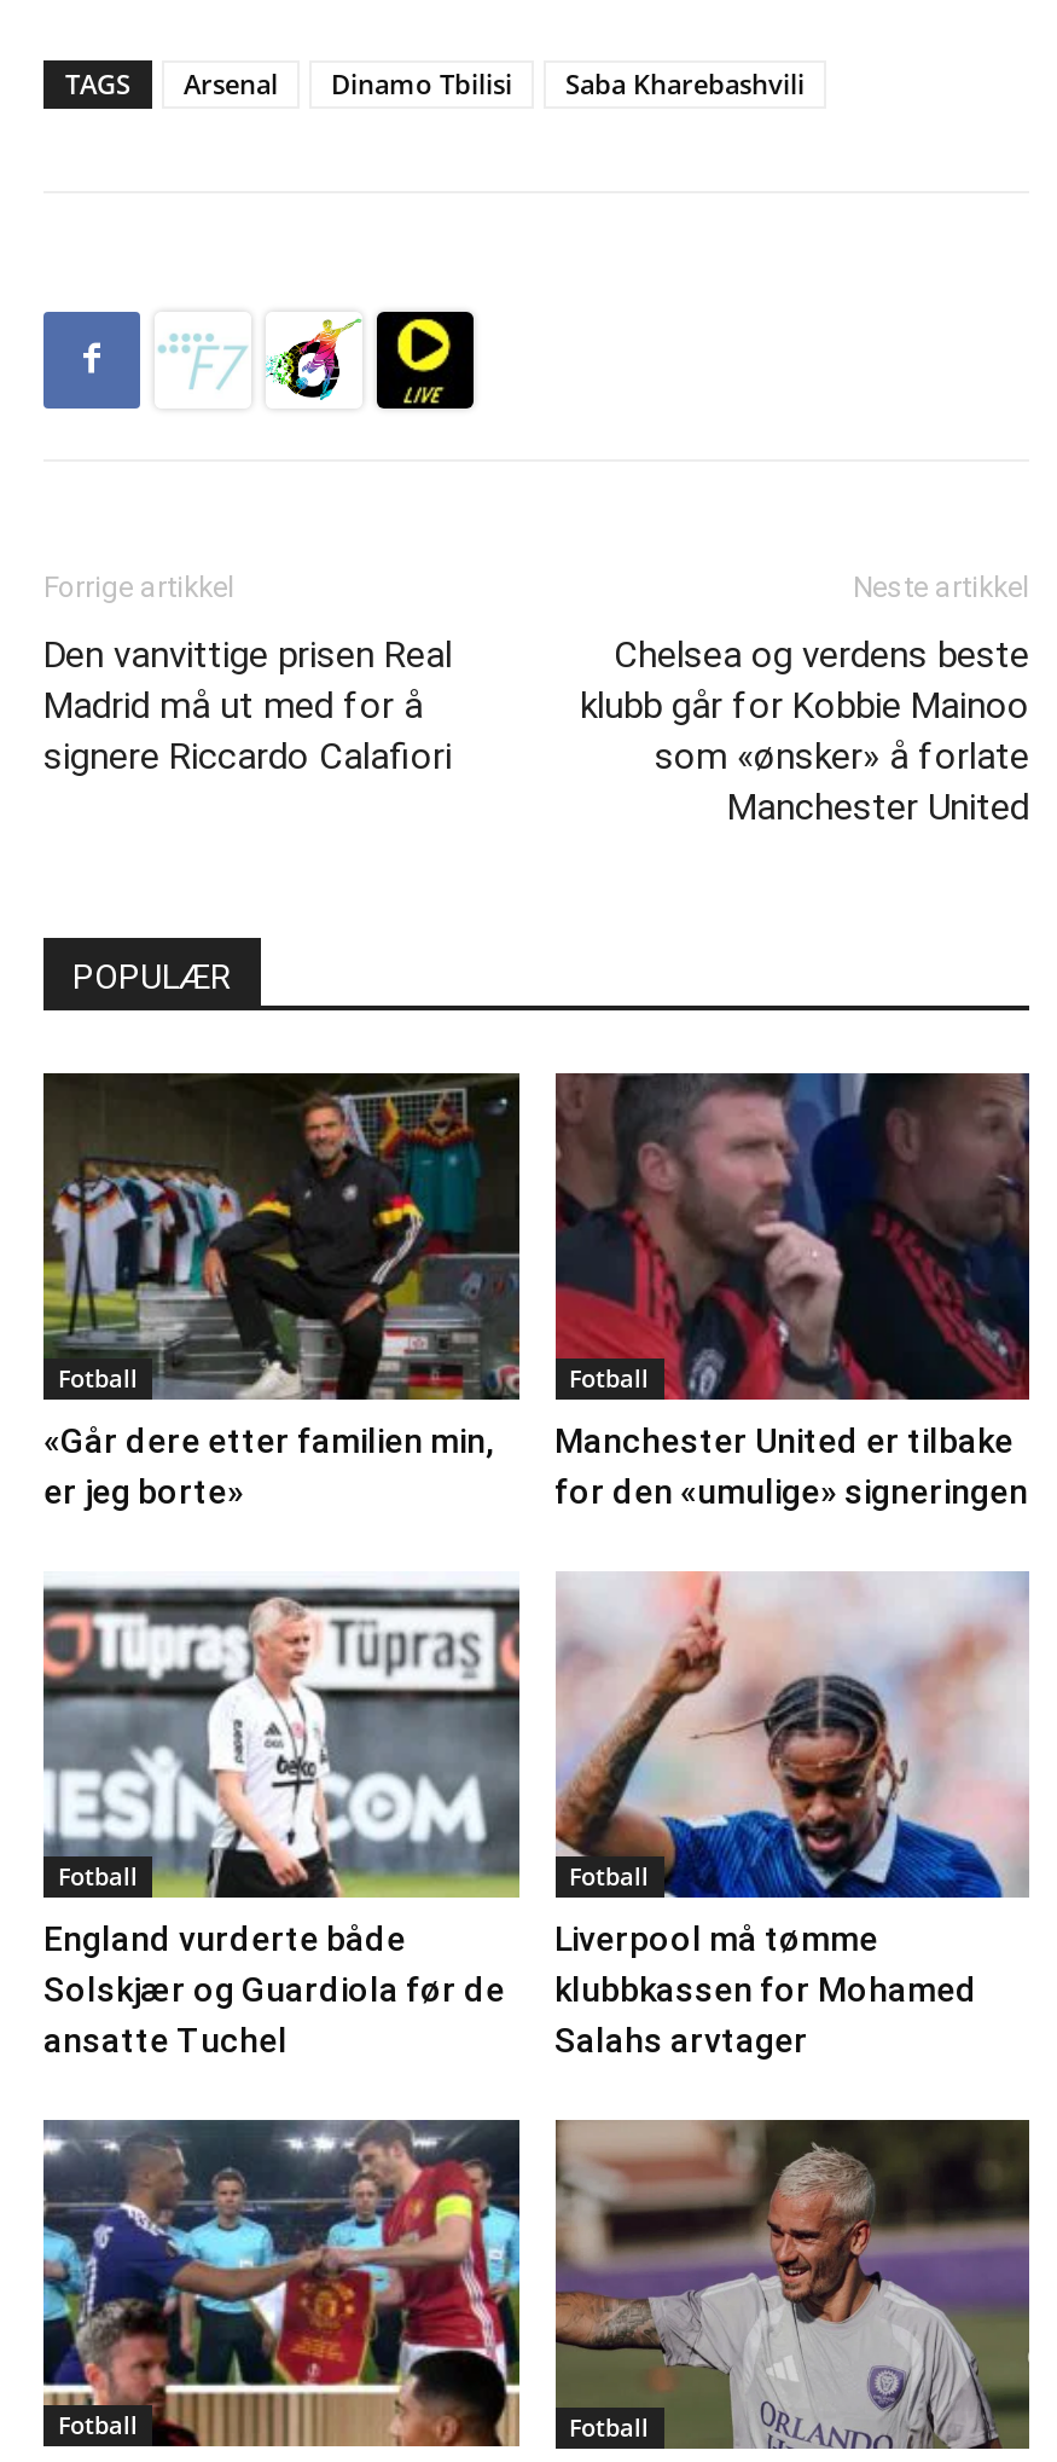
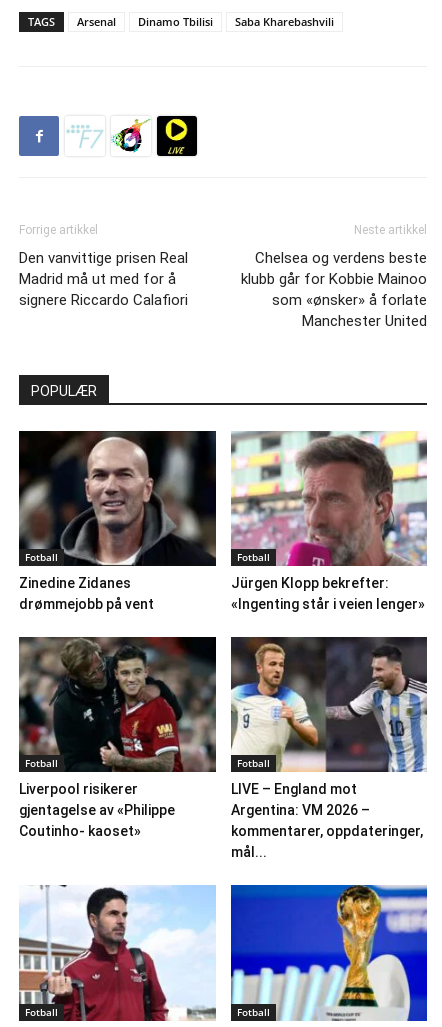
- [image]
- «Går dere etter familien min,
- er jeg borte»
+ [image]
+ Zinedine Zidanes
+ drømmejobb på vent

- [image]
- Manchester United er tilbake
- for den «umulige» signeringen
+ [image]
+ Jürgen Klopp bekrefter:
+ «Ingenting står i veien lenger»

- [image]
- England vurderte både
- Solskjær og Guardiola før de
- ansatte Tuchel
+ [image]
+ Liverpool risikerer
+ gjentagelse av «Philippe
+ Coutinho- kaoset»

- [image]
- Liverpool må tømme
- klubbkassen for Mohamed
- Salahs arvtager
+ [image]
+ LIVE – England mot
+ Argentina: VM 2026 –
+ kommentarer, oppdateringer,
+ mål...

- [image]
+ [image]

- [image]
+ [image]
